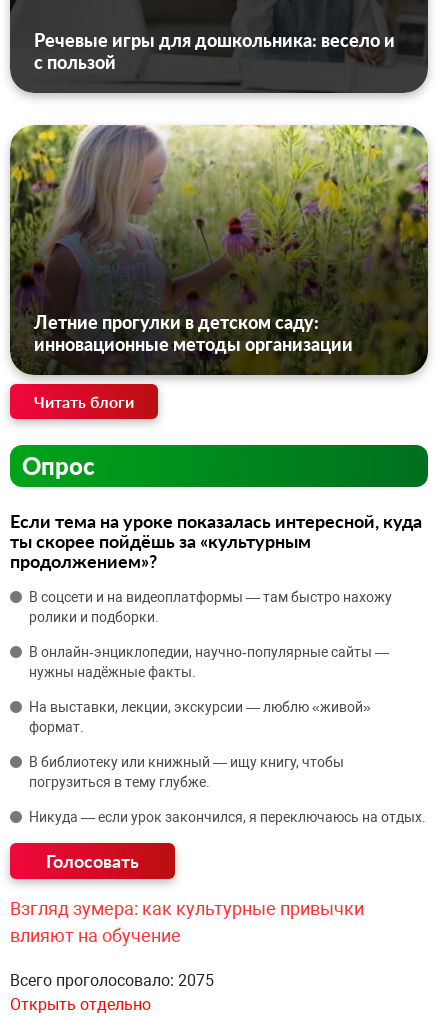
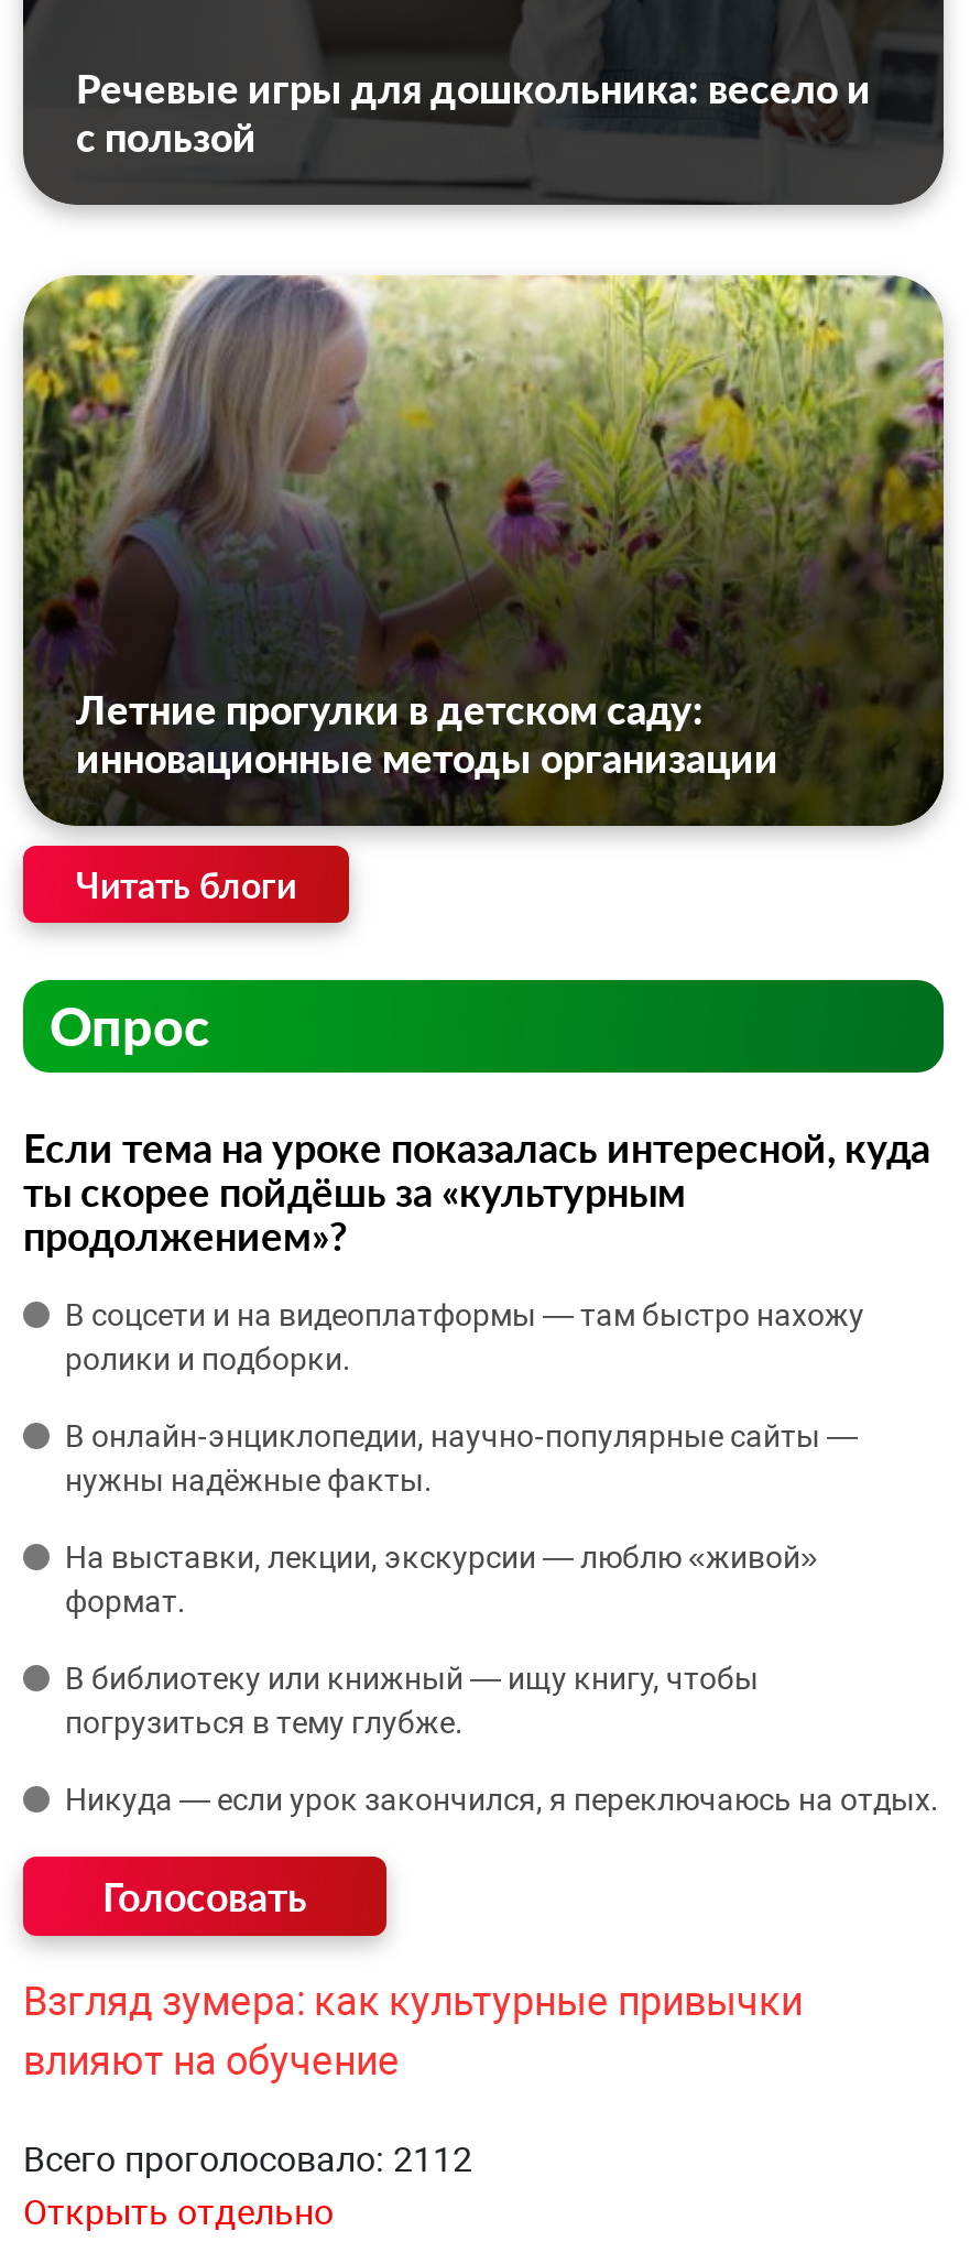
- Всего проголосовало: 2075
+ Всего проголосовало: 2112
